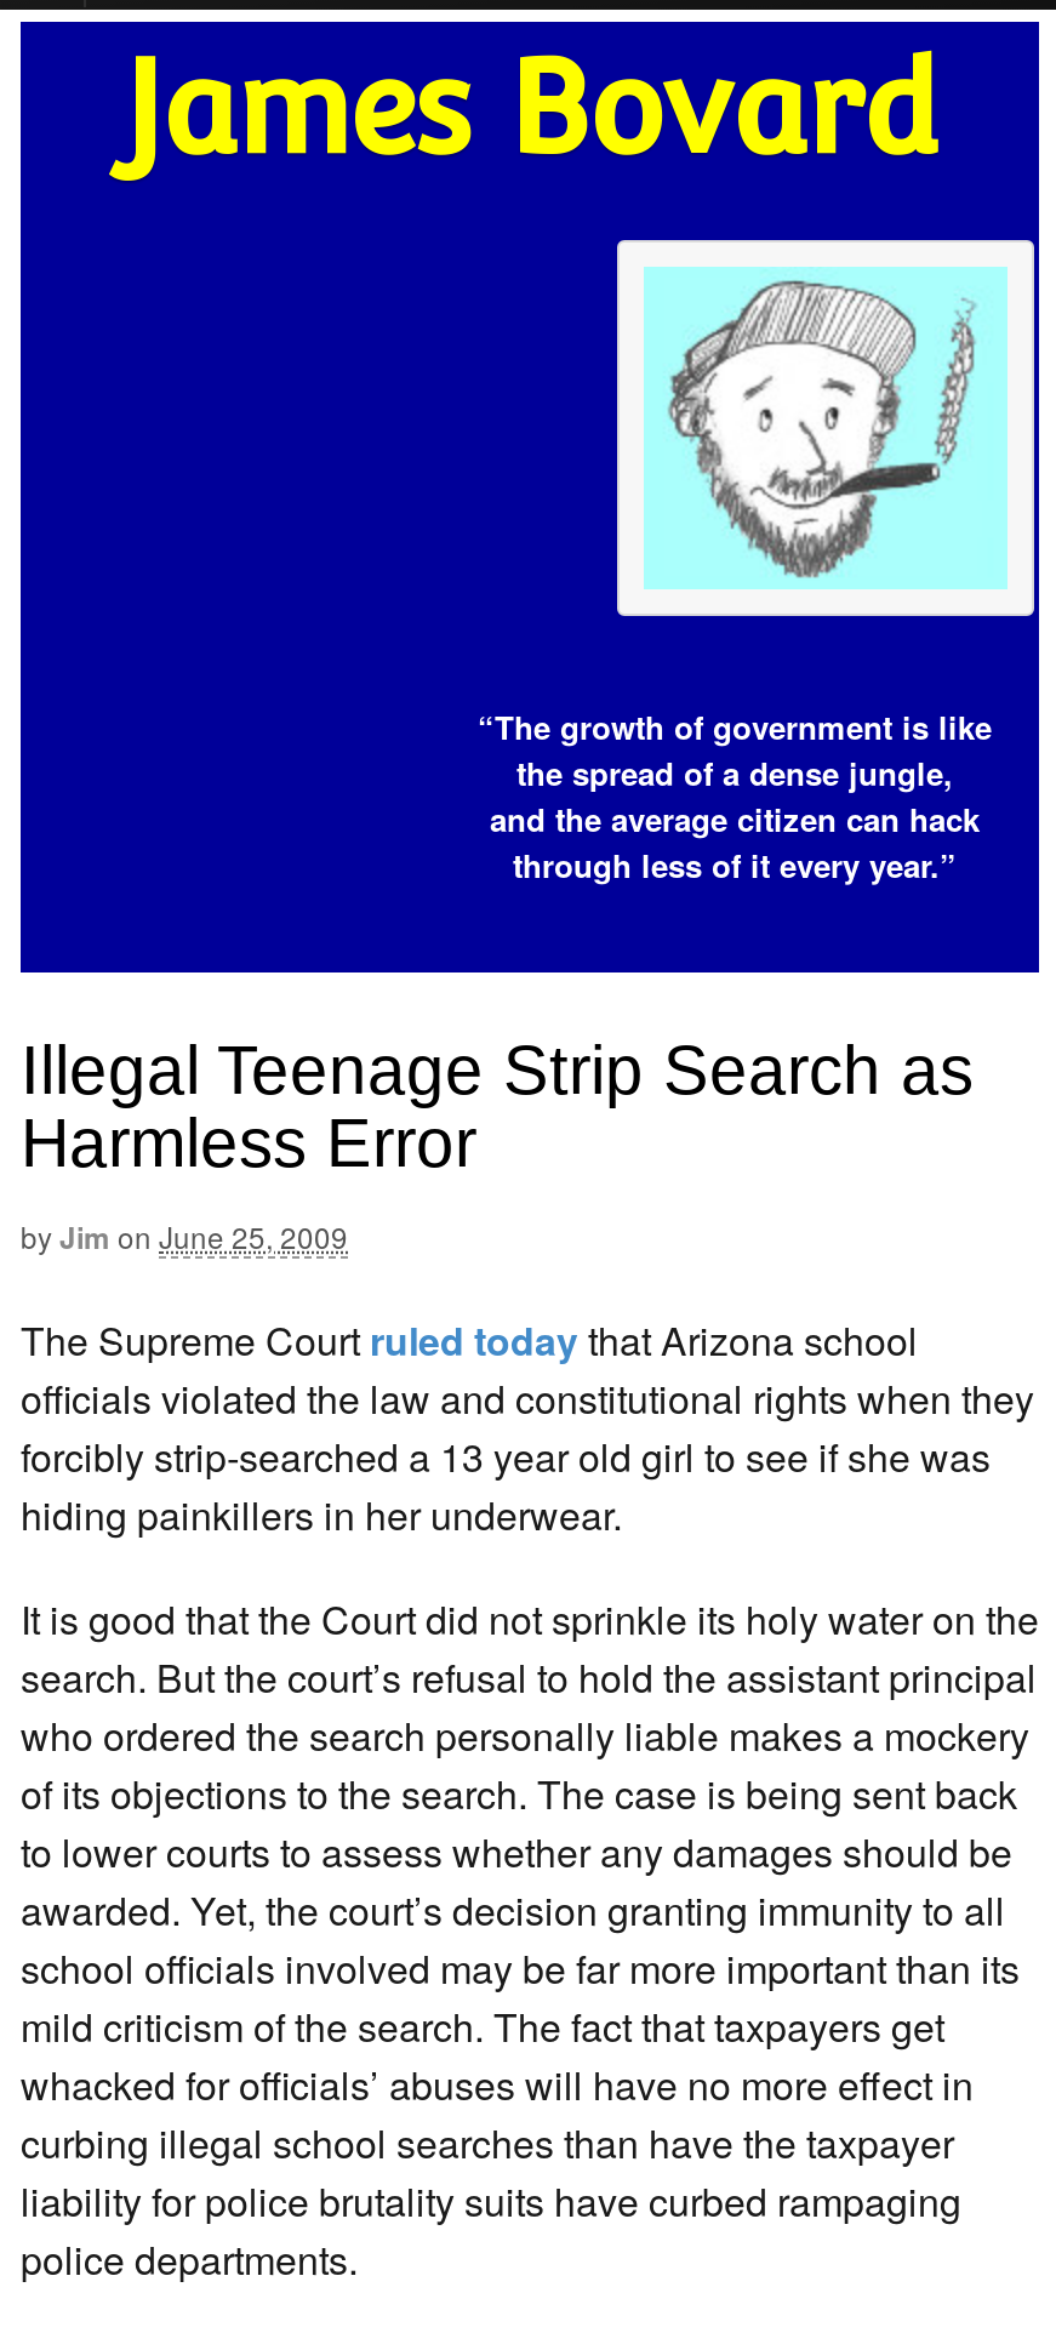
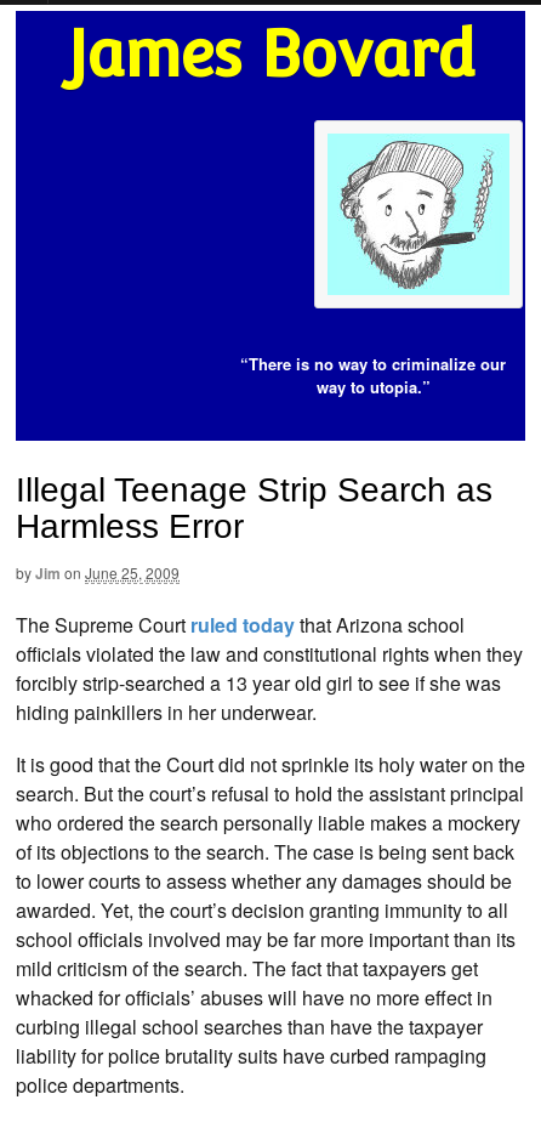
- “The growth of government is like
- the spread of a dense jungle,
- and the average citizen can hack
- through less of it every year.”
+ “There is no way to criminalize our
+ way to utopia.”
